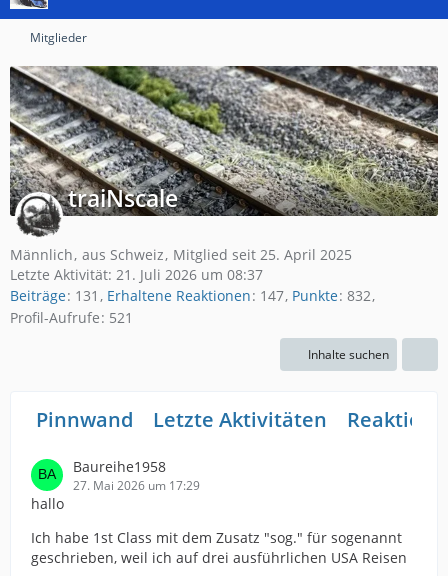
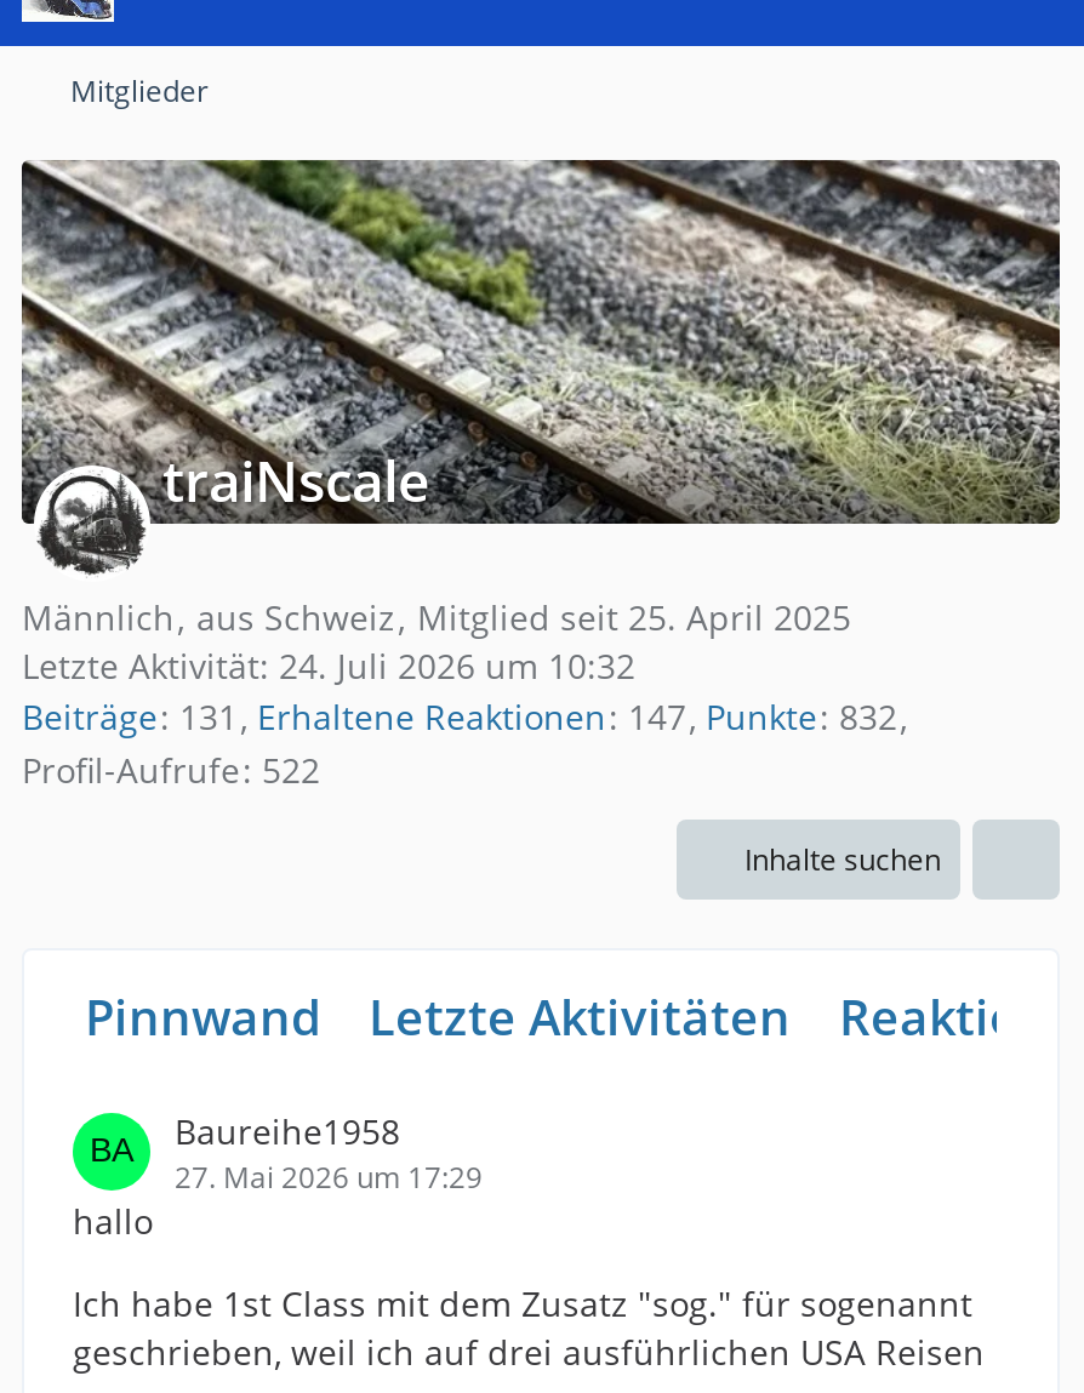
- Letzte Aktivität: 21. Juli 2026 um 08:37
+ Letzte Aktivität: 24. Juli 2026 um 10:32

- Profil-Aufrufe 521
+ Profil-Aufrufe 522
